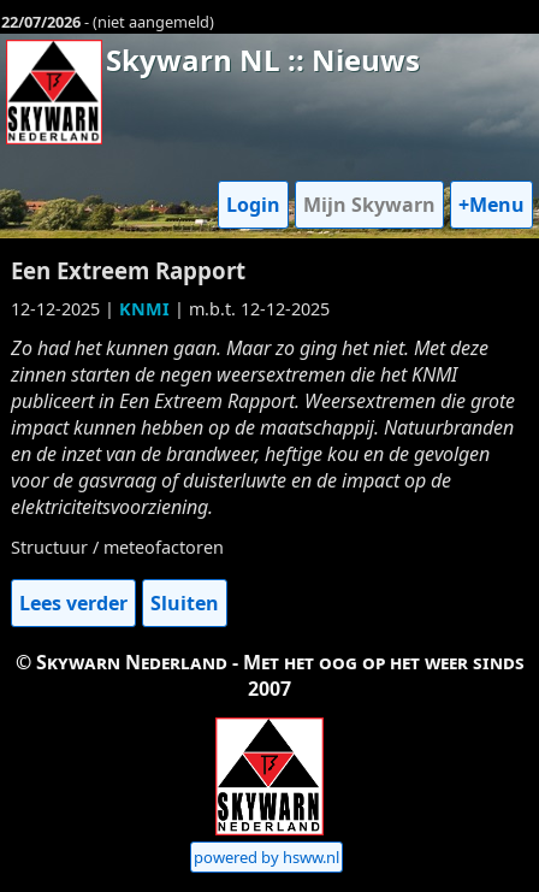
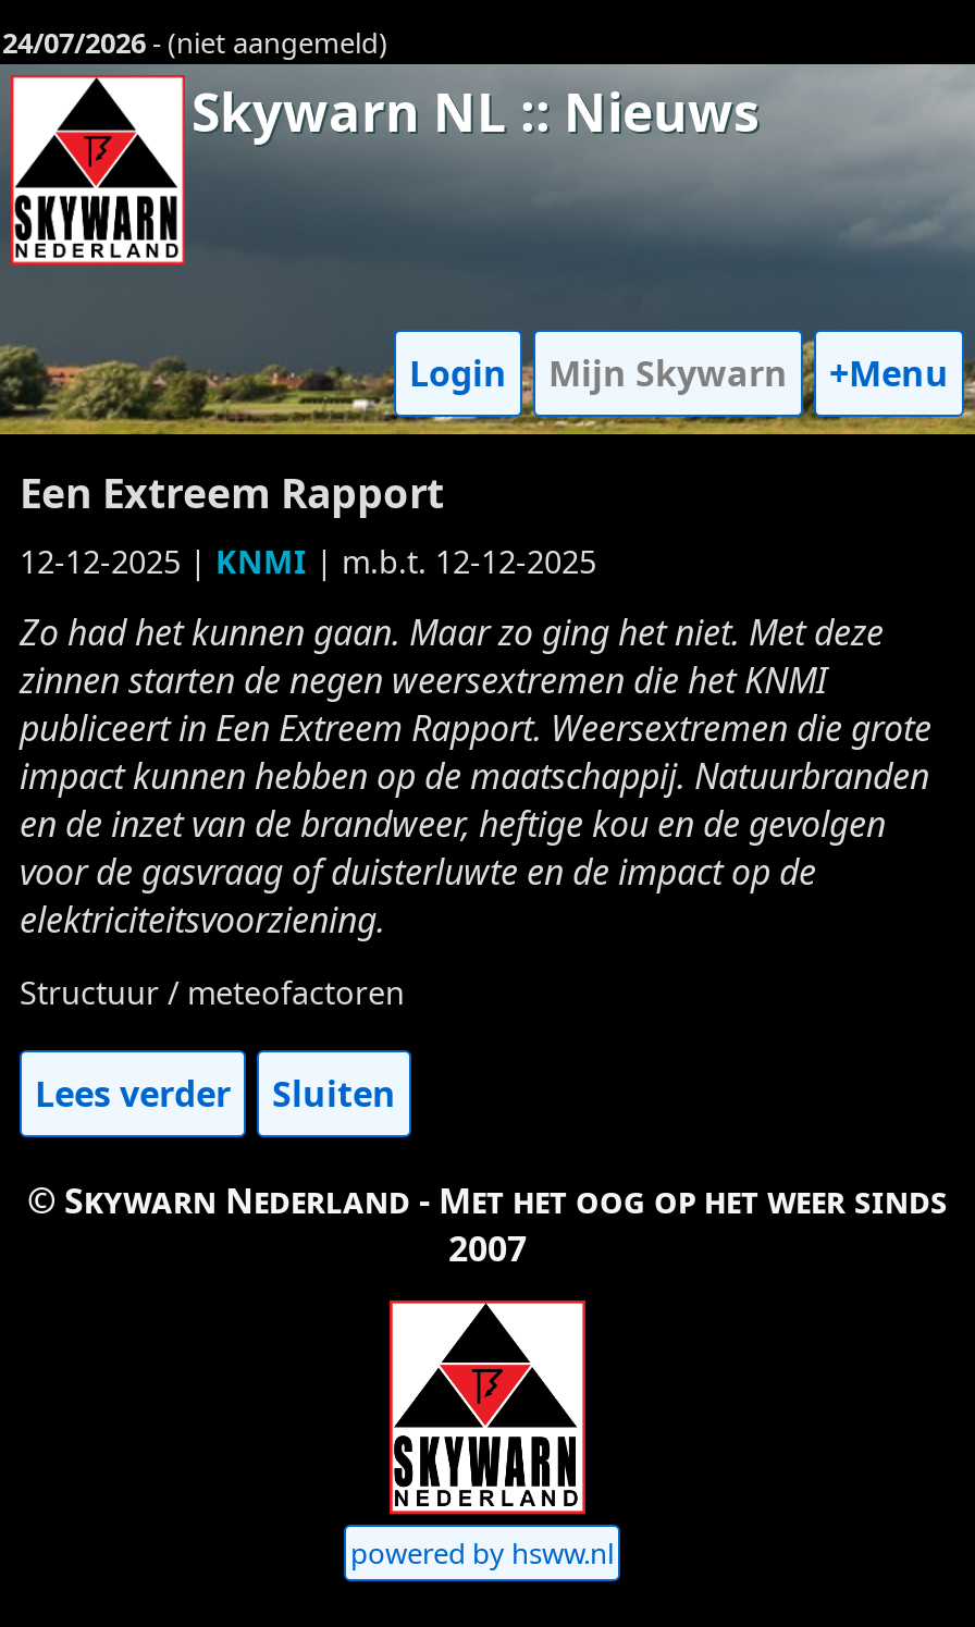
- 22/07/2026 - (niet aangemeld)
+ 24/07/2026 - (niet aangemeld)
